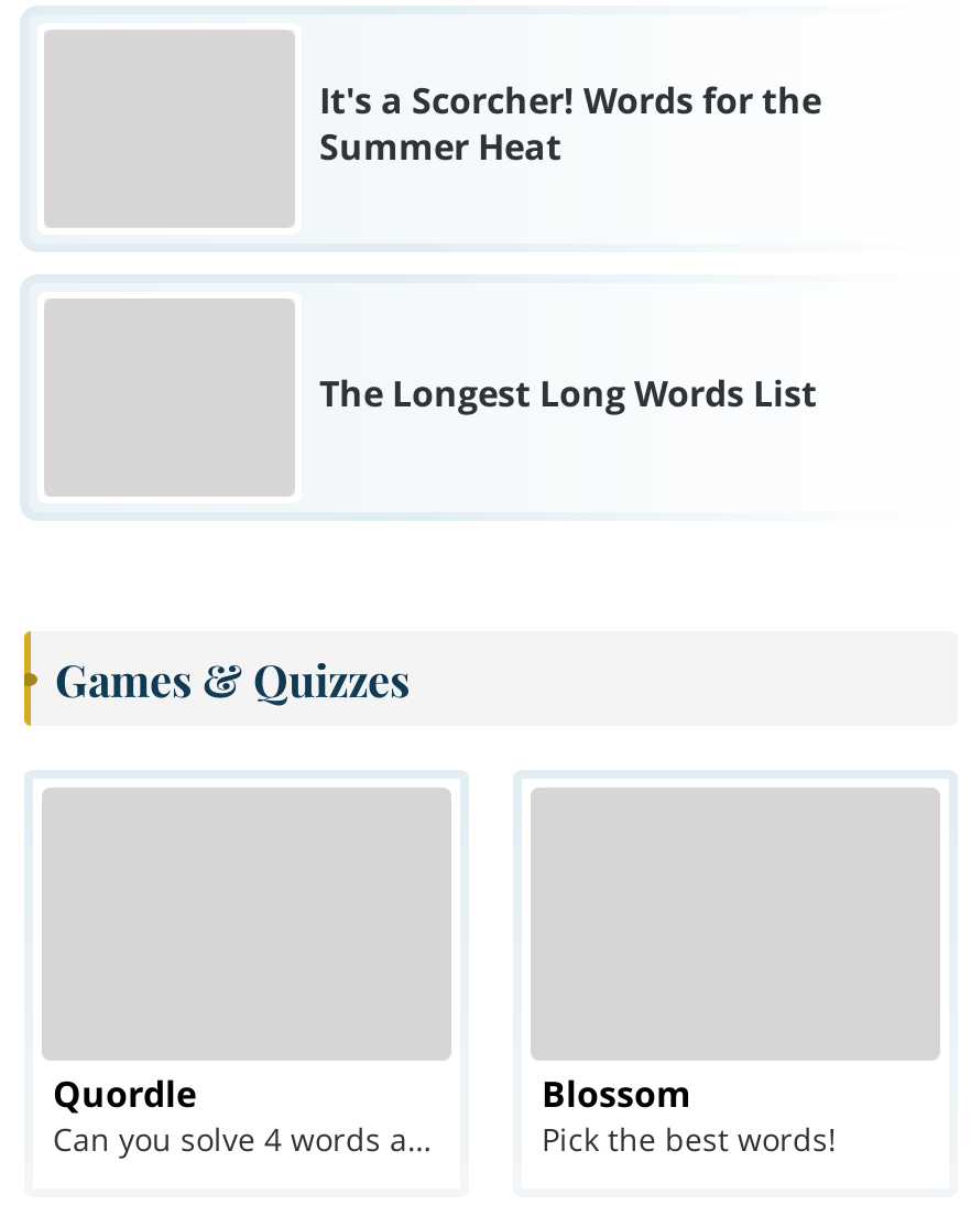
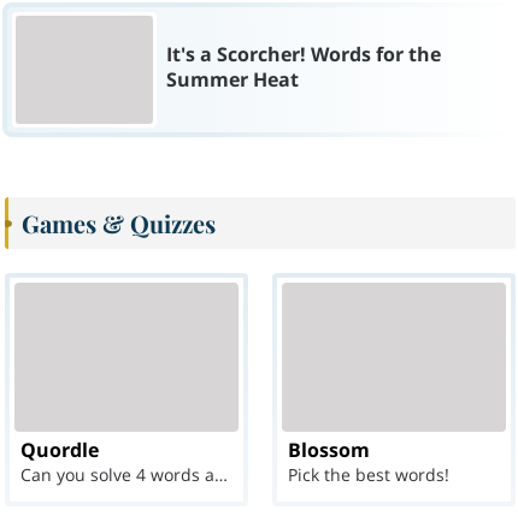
- The Longest Long Words List
